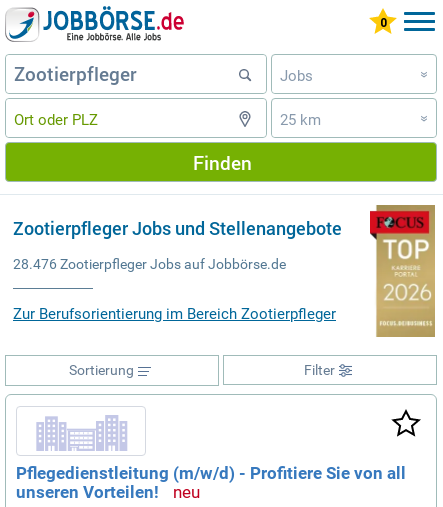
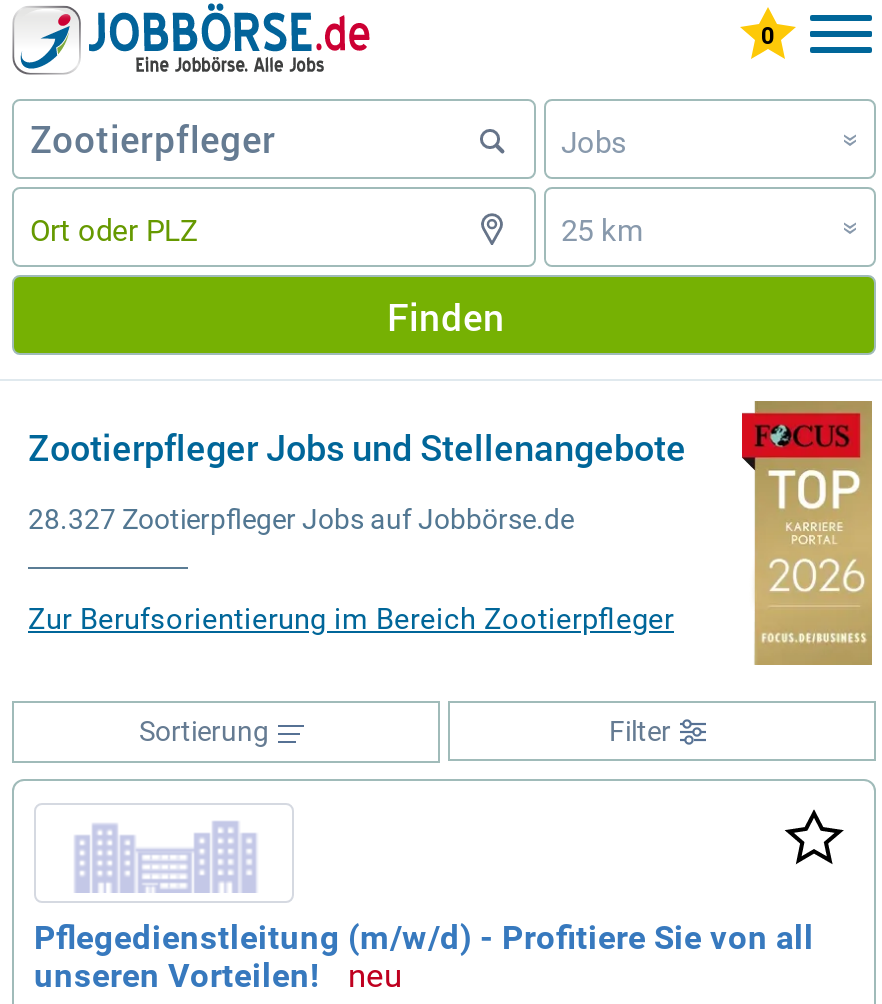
- 28.476 Zootierpfleger Jobs auf Jobbörse.de
+ 28.327 Zootierpfleger Jobs auf Jobbörse.de
